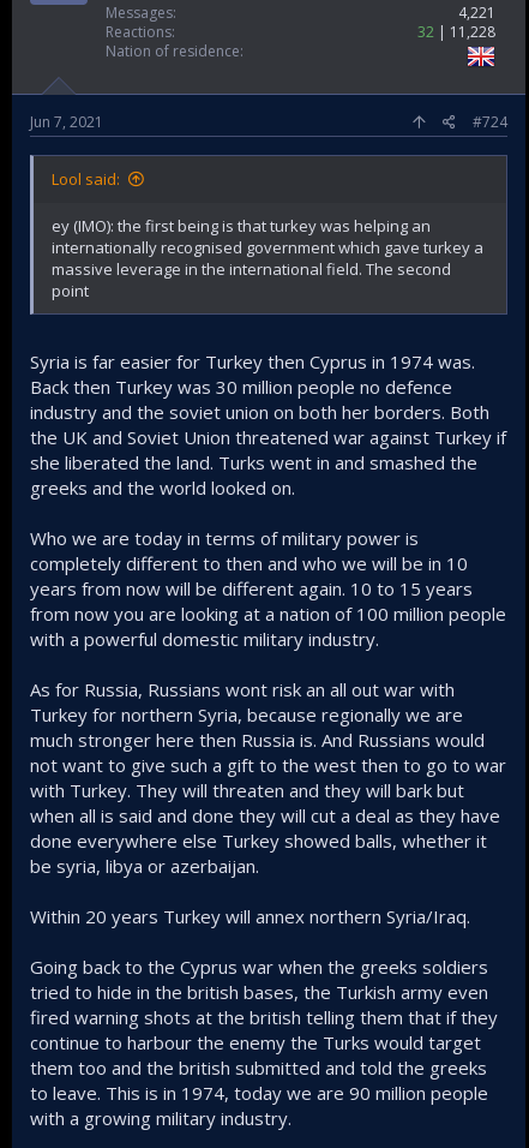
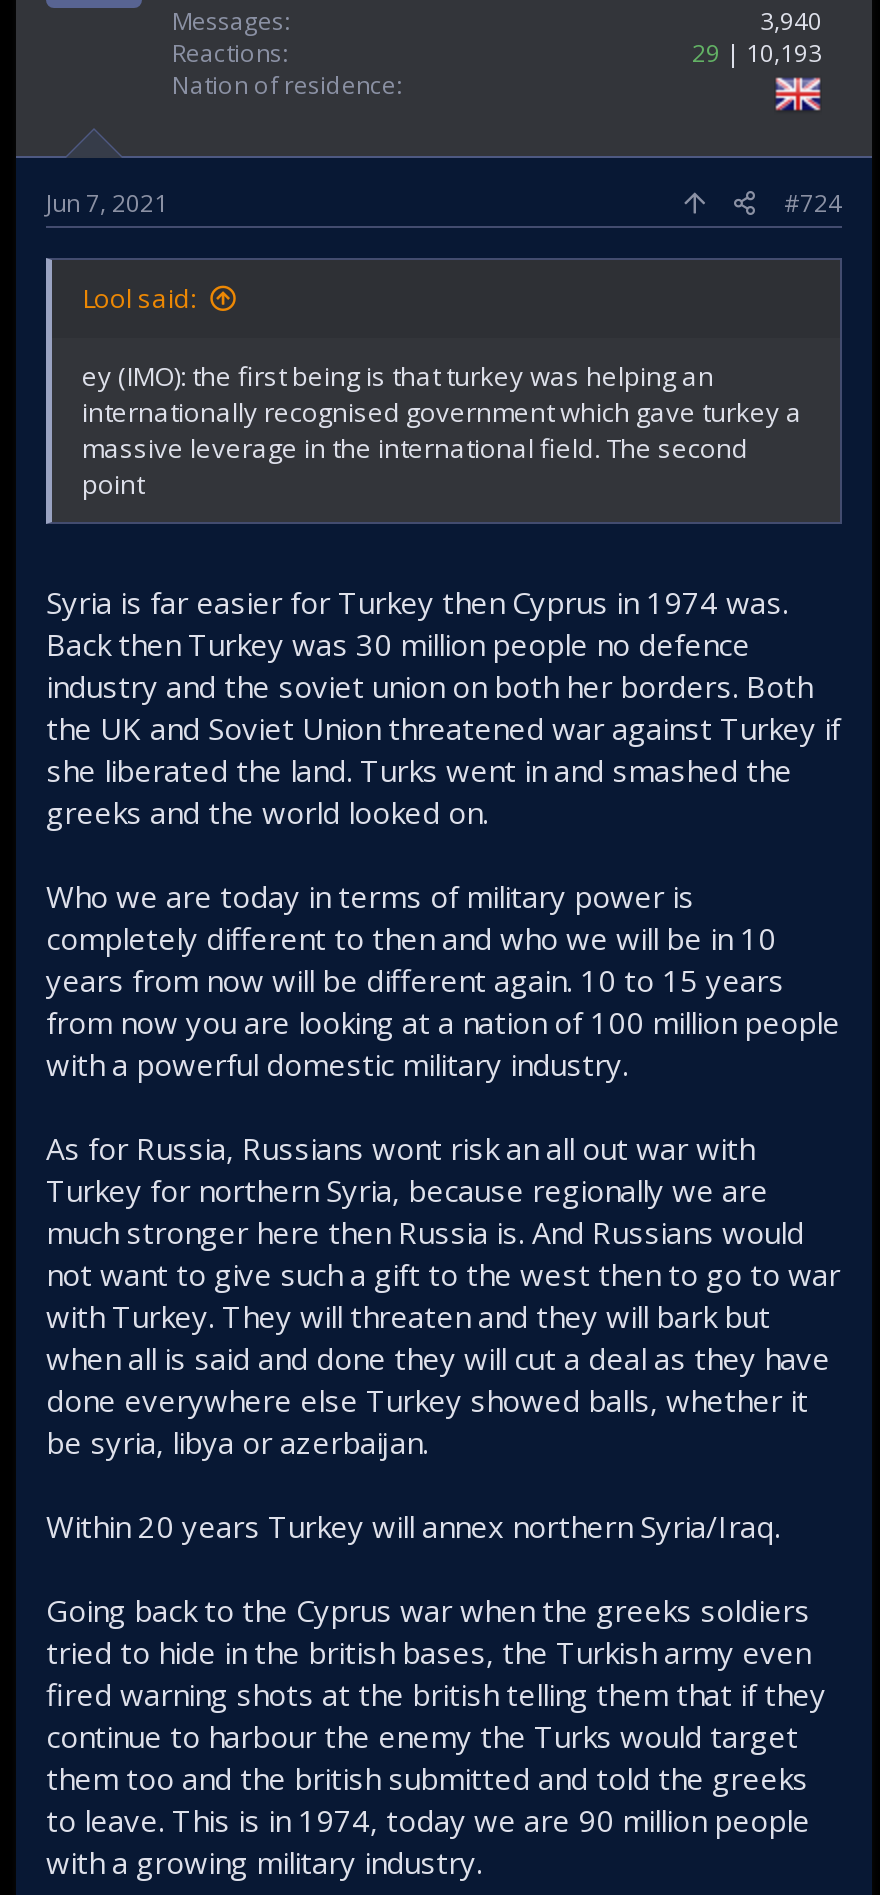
- 4,221
+ 3,940

- 32
+ 29

- 11,228
+ 10,193
